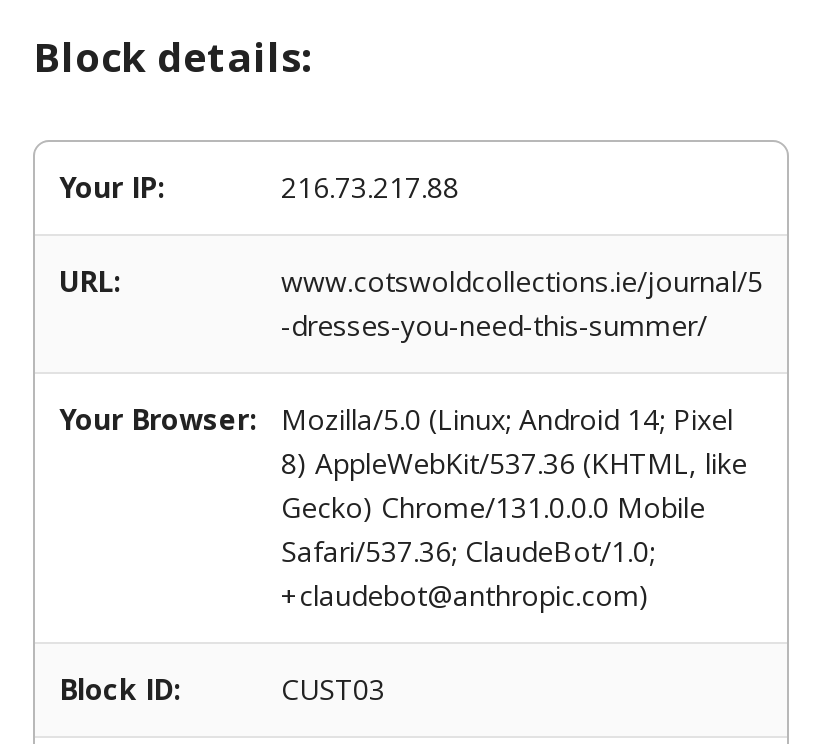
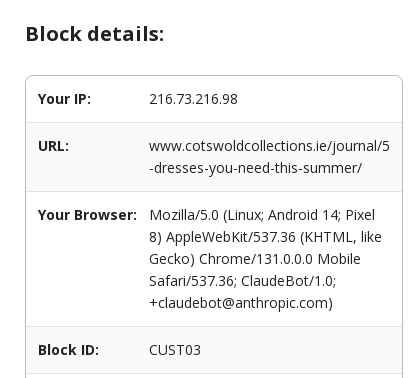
- 216.73.217.88
+ 216.73.216.98
